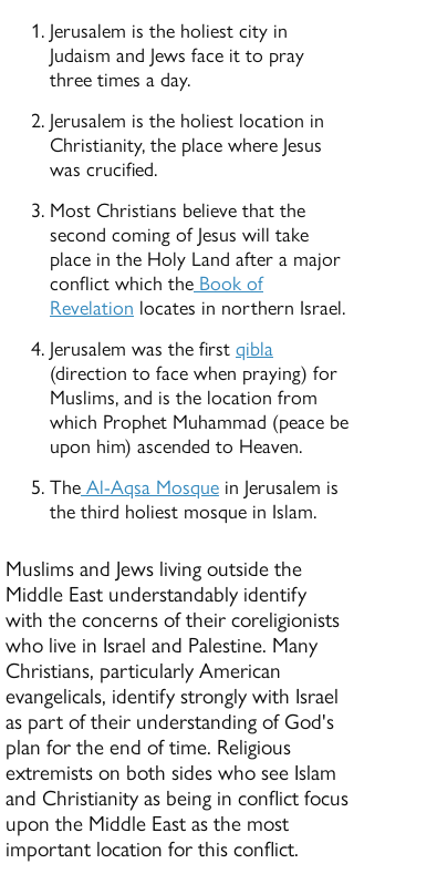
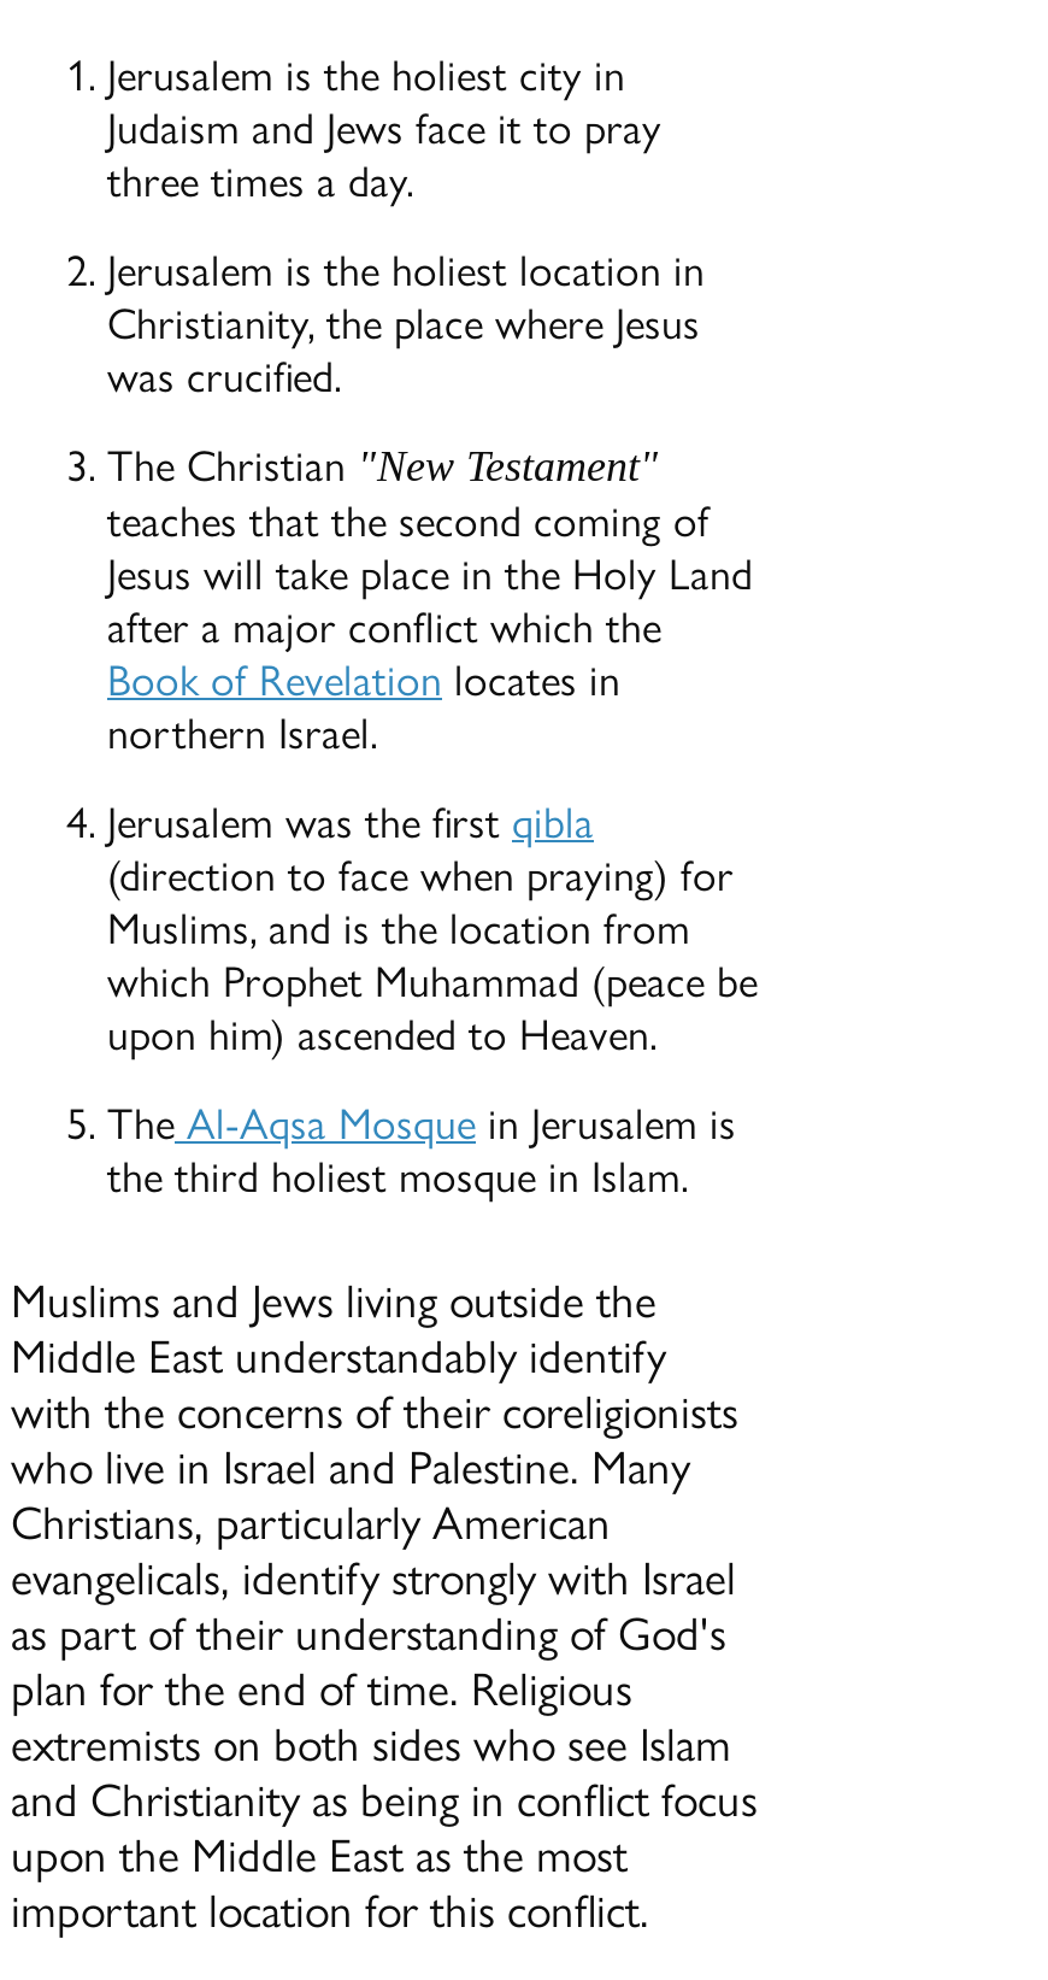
- Most Christians believe that the
- second coming of Jesus will take
- place in the Holy Land after a major
- conflict which the Book of
- Revelation locates in northern Israel.
+ The Christian "New Testament"
+ teaches that the second coming of
+ Jesus will take place in the Holy Land
+ after a major conflict which the
+ Book of Revelation locates in
+ northern Israel.
